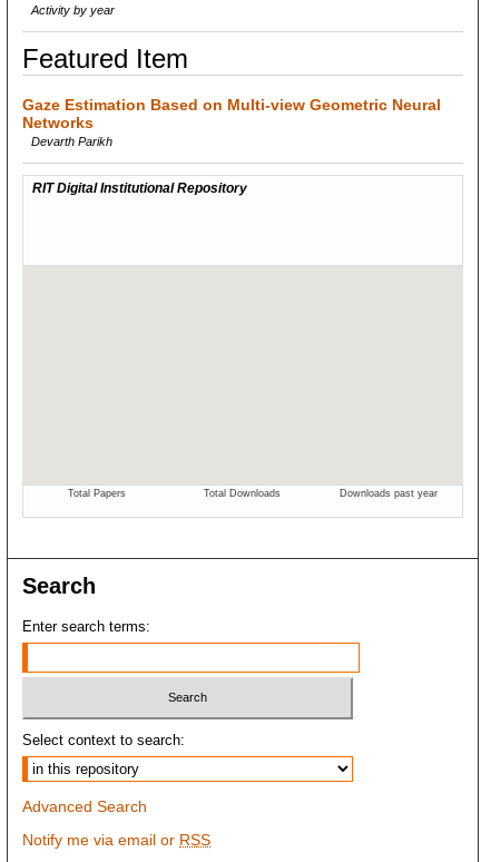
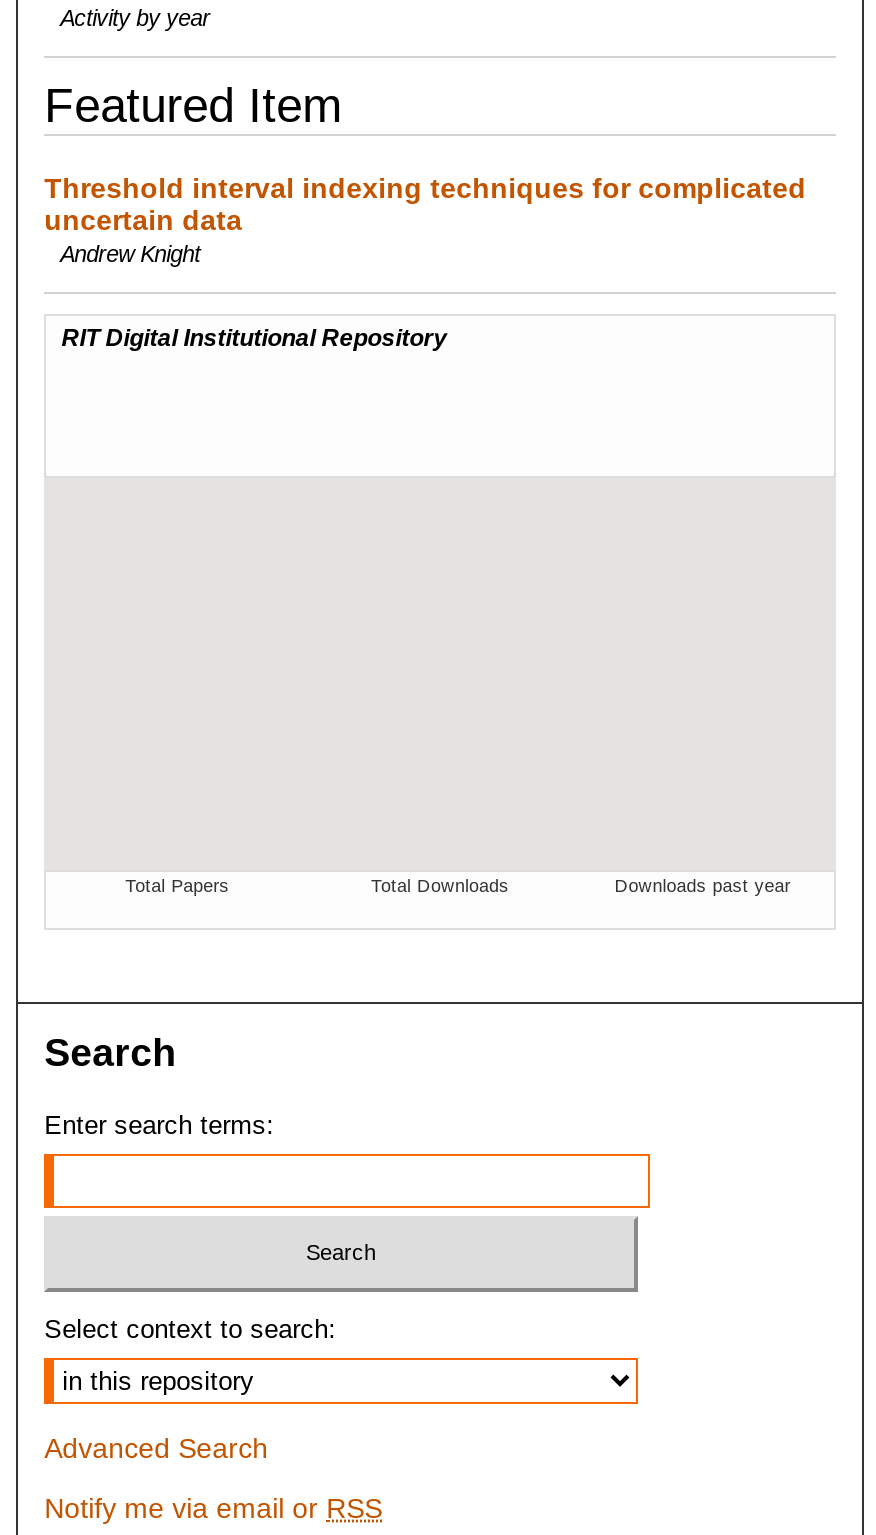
- Gaze Estimation Based on Multi-view Geometric Neural
- Networks
- Devarth Parikh
+ Threshold interval indexing techniques for complicated
+ uncertain data
+ Andrew Knight
